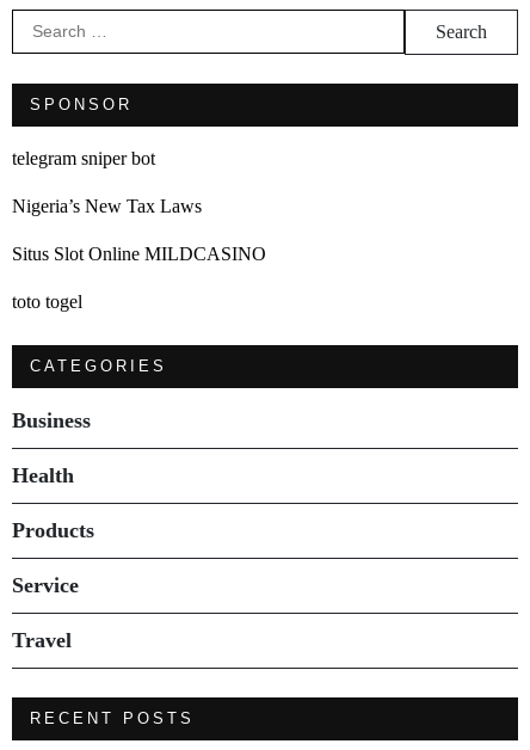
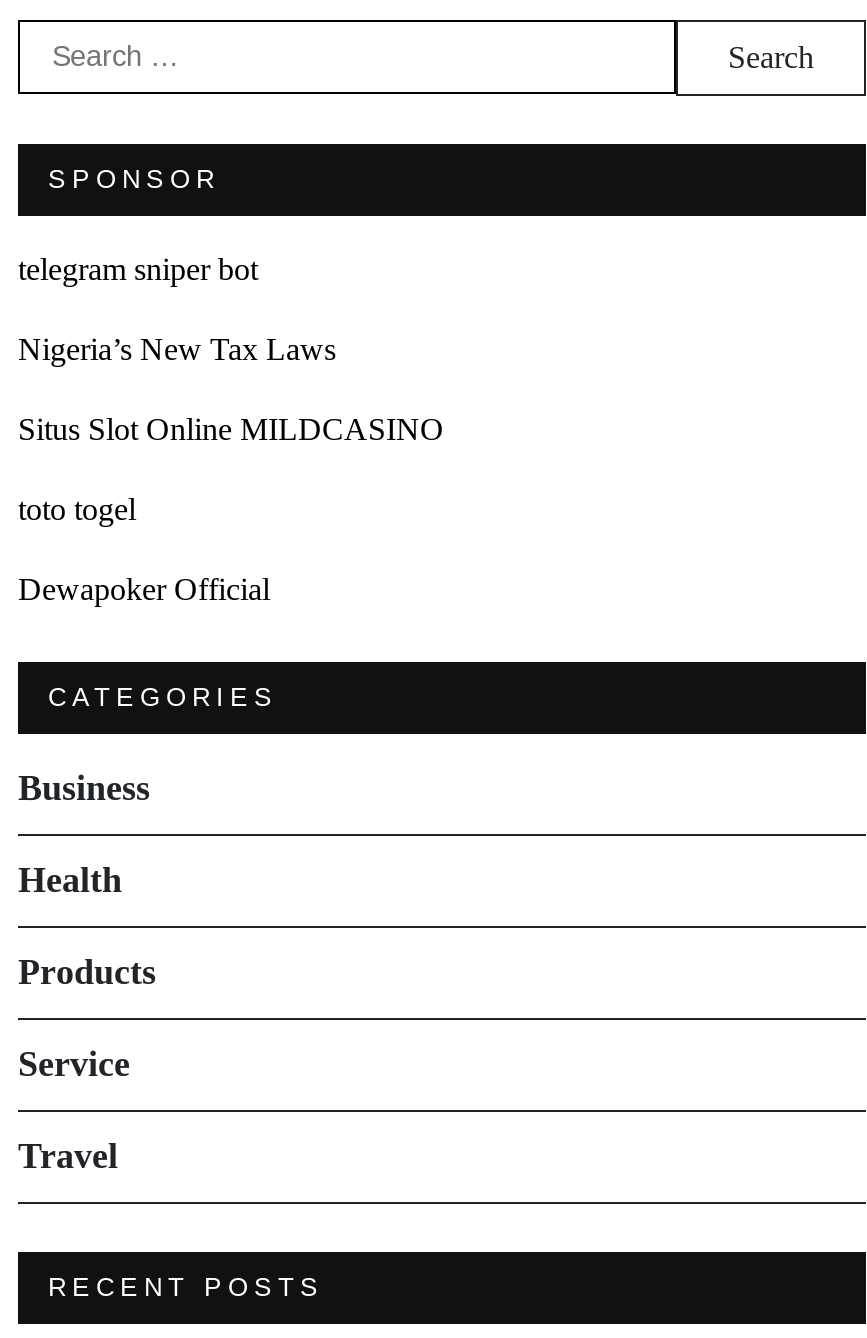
+ Dewapoker Official
